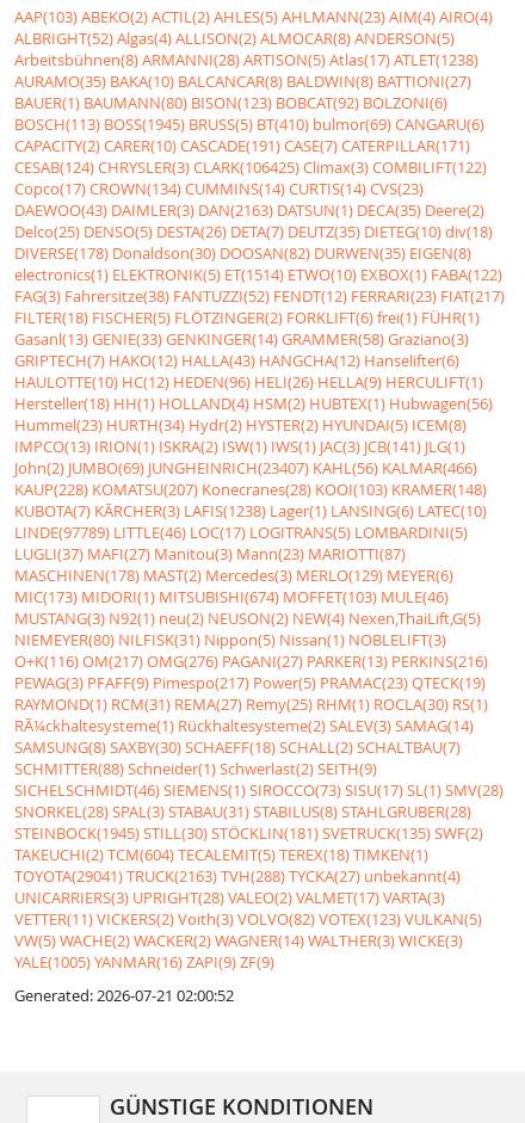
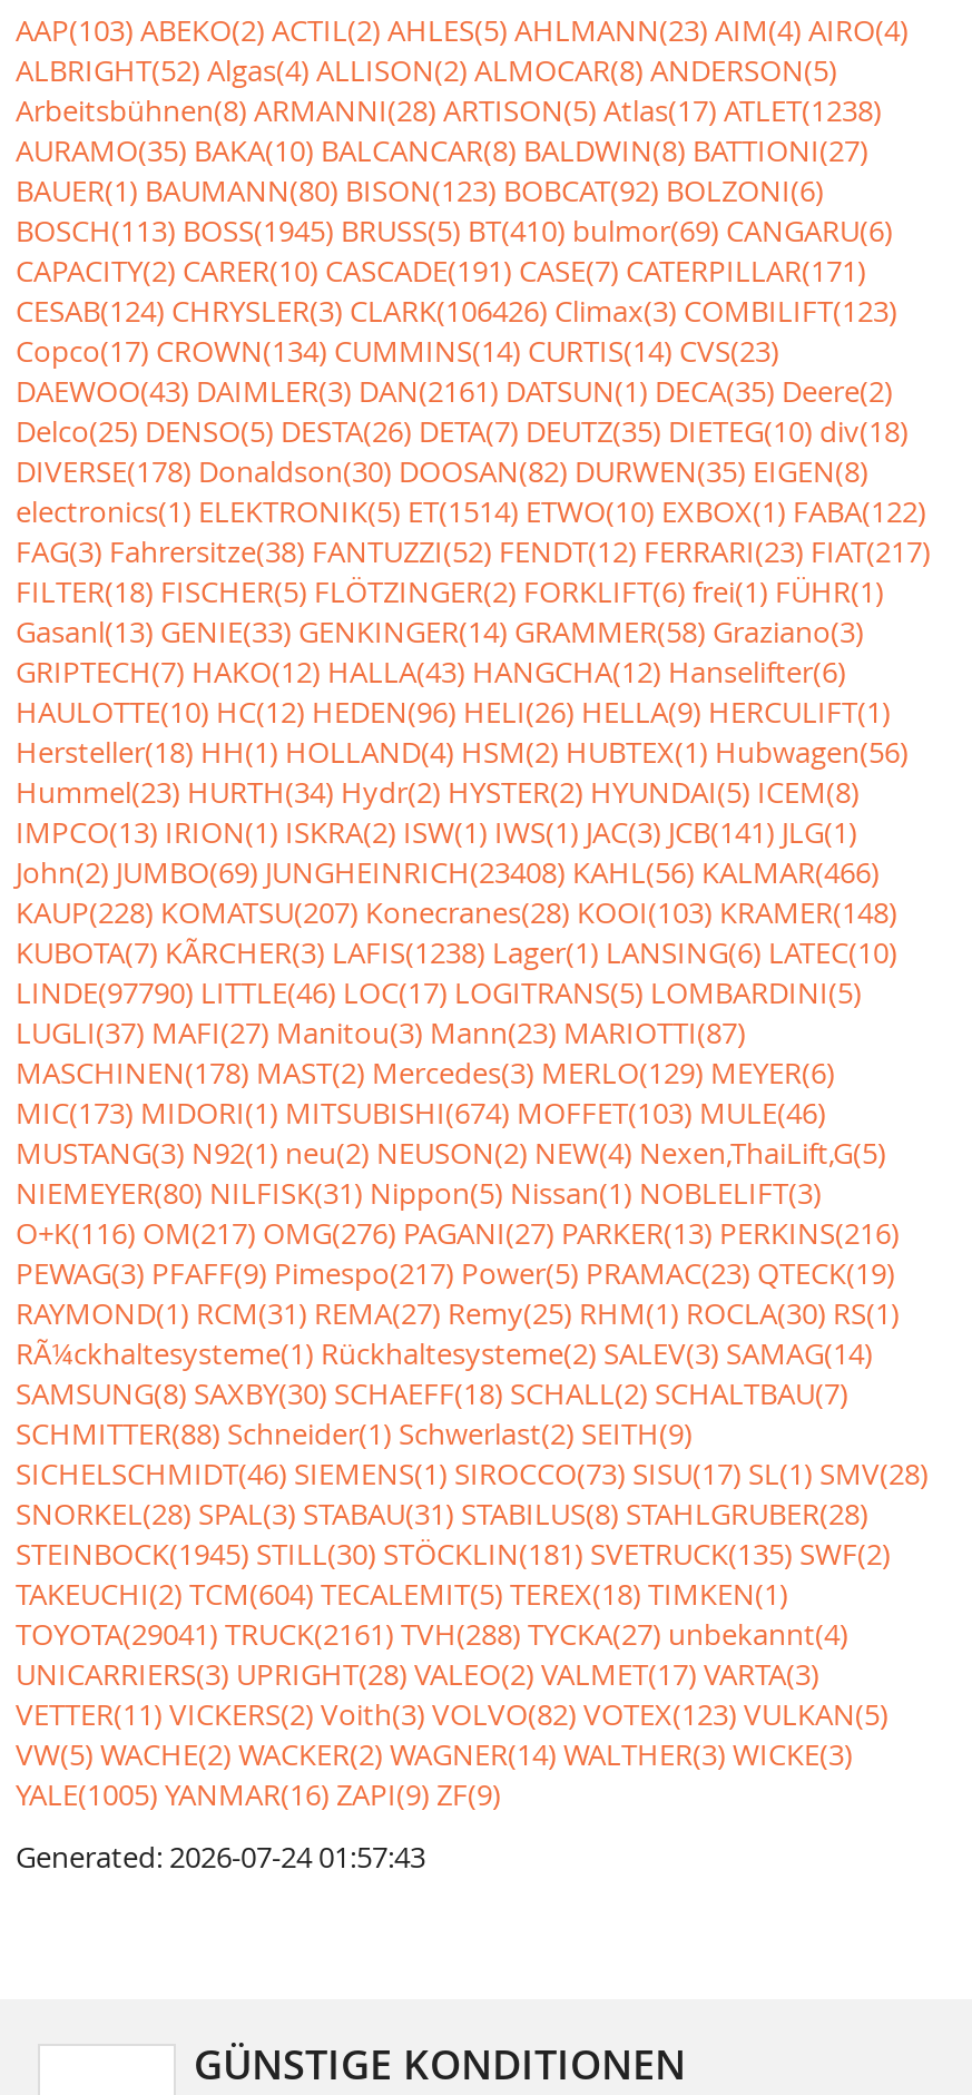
- CESAB(124) CHRYSLER(3) CLARK(106425) Climax(3) COMBILIFT(122)
+ CESAB(124) CHRYSLER(3) CLARK(106426) Climax(3) COMBILIFT(123)

- DAEWOO(43) DAIMLER(3) DAN(2163) DATSUN(1) DECA(35) Deere(2)
+ DAEWOO(43) DAIMLER(3) DAN(2161) DATSUN(1) DECA(35) Deere(2)

- John(2) JUMBO(69) JUNGHEINRICH(23407) KAHL(56) KALMAR(466)
+ John(2) JUMBO(69) JUNGHEINRICH(23408) KAHL(56) KALMAR(466)

- LINDE(97789) LITTLE(46) LOC(17) LOGITRANS(5) LOMBARDINI(5)
+ LINDE(97790) LITTLE(46) LOC(17) LOGITRANS(5) LOMBARDINI(5)

- TOYOTA(29041) TRUCK(2163) TVH(288) TYCKA(27) unbekannt(4)
+ TOYOTA(29041) TRUCK(2161) TVH(288) TYCKA(27) unbekannt(4)

- Generated: 2026-07-21 02:00:52
+ Generated: 2026-07-24 01:57:43
